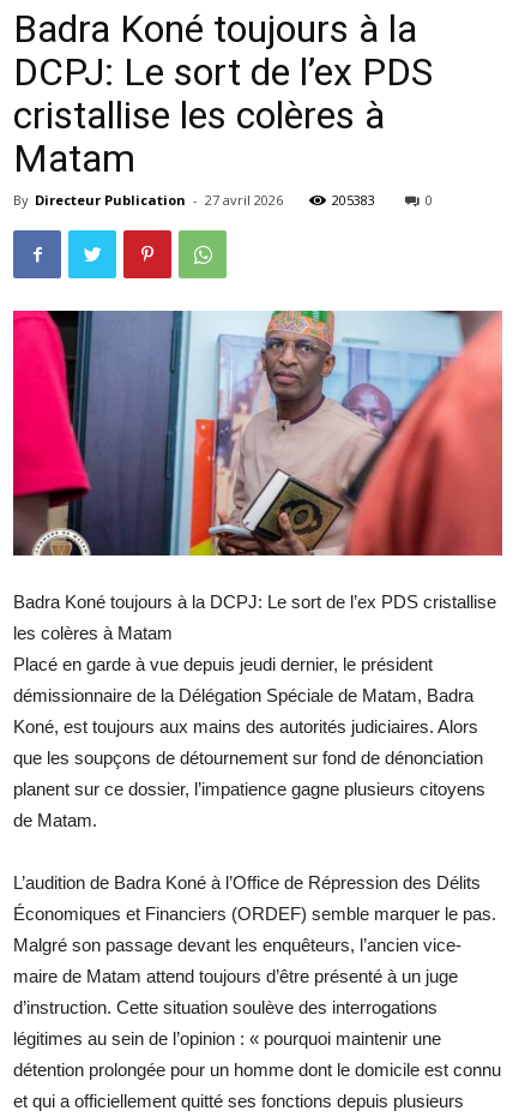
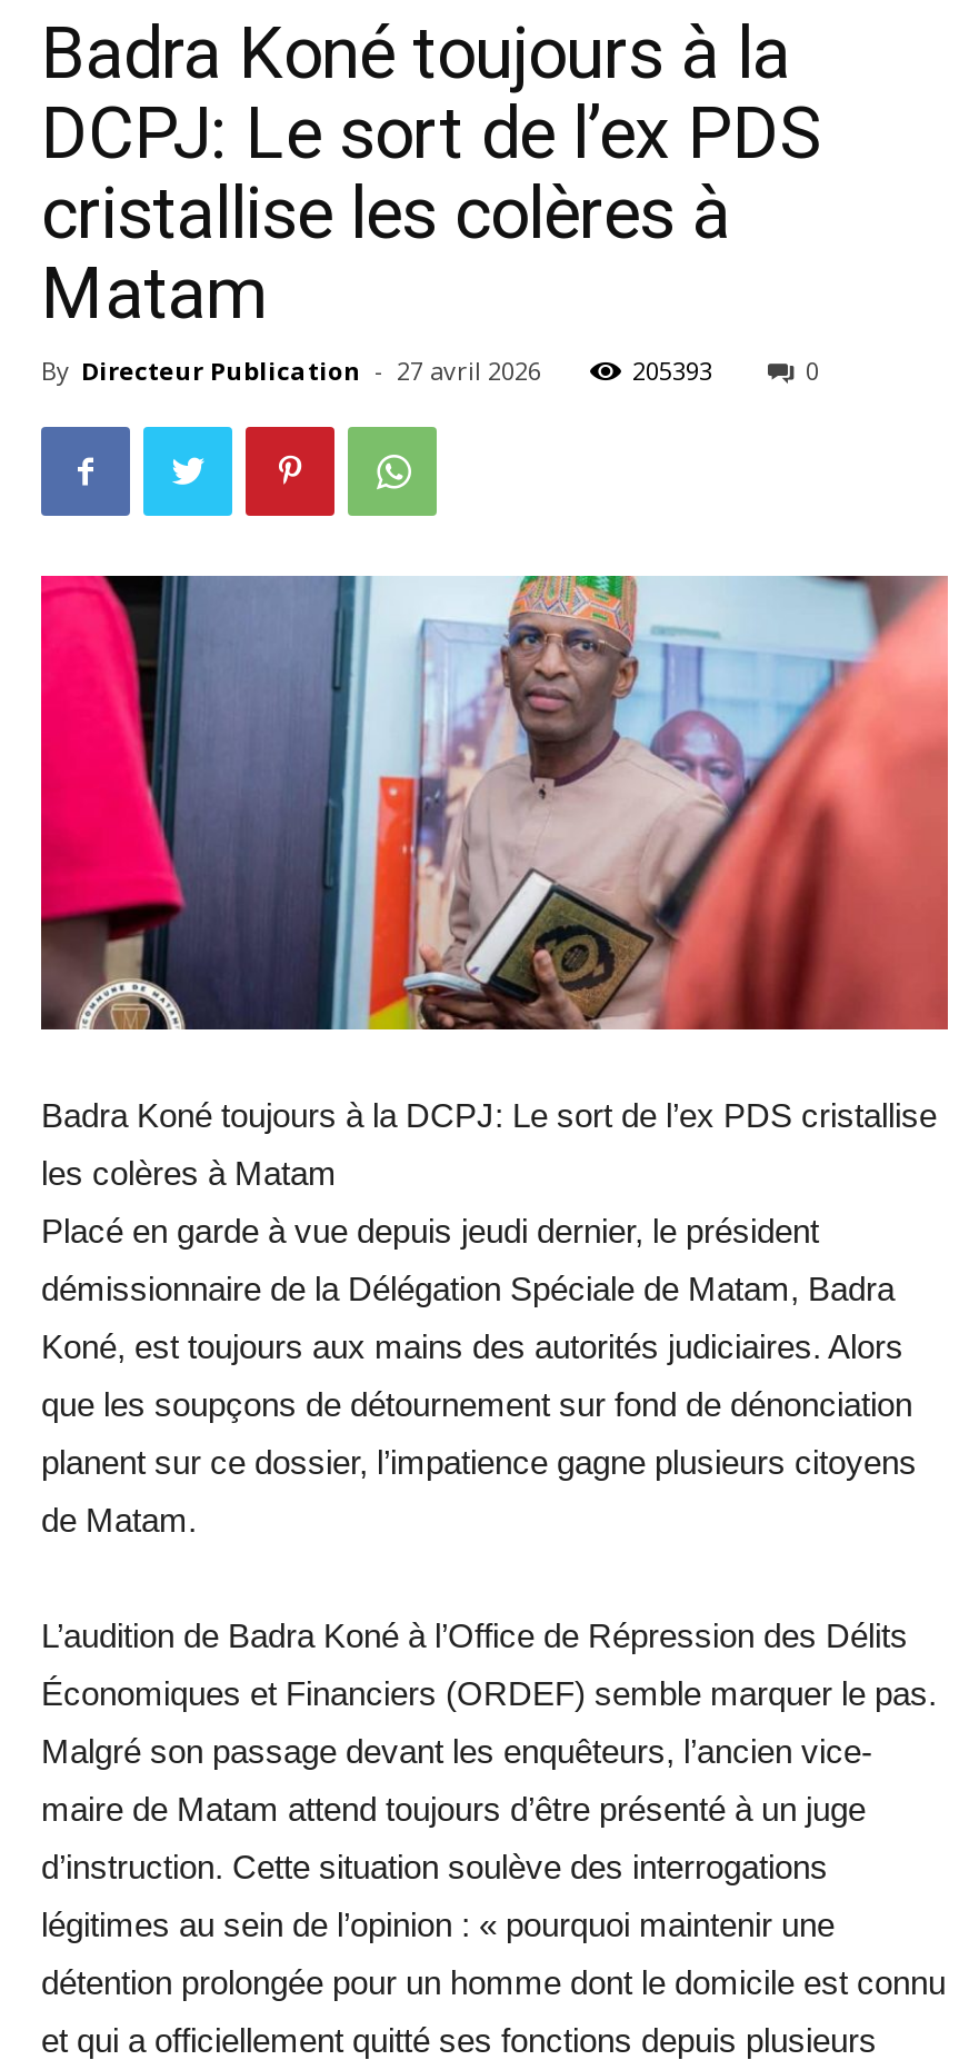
- 205383
+ 205393
